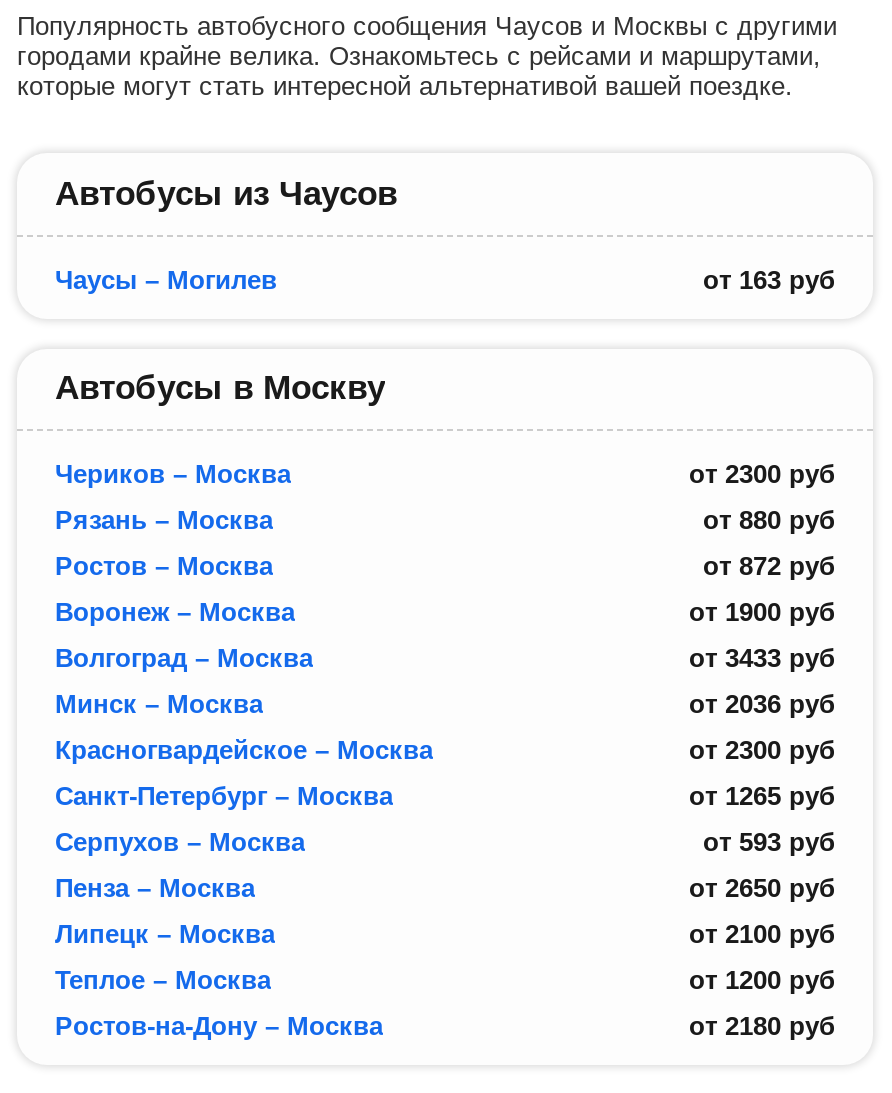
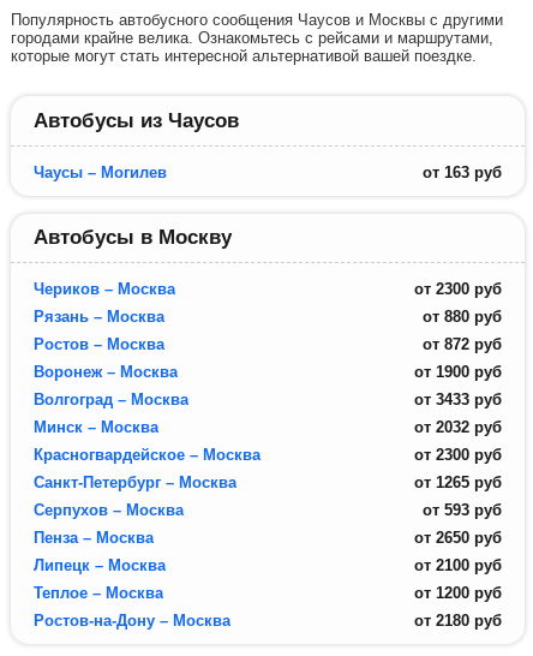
- от 2036 руб
+ от 2032 руб
